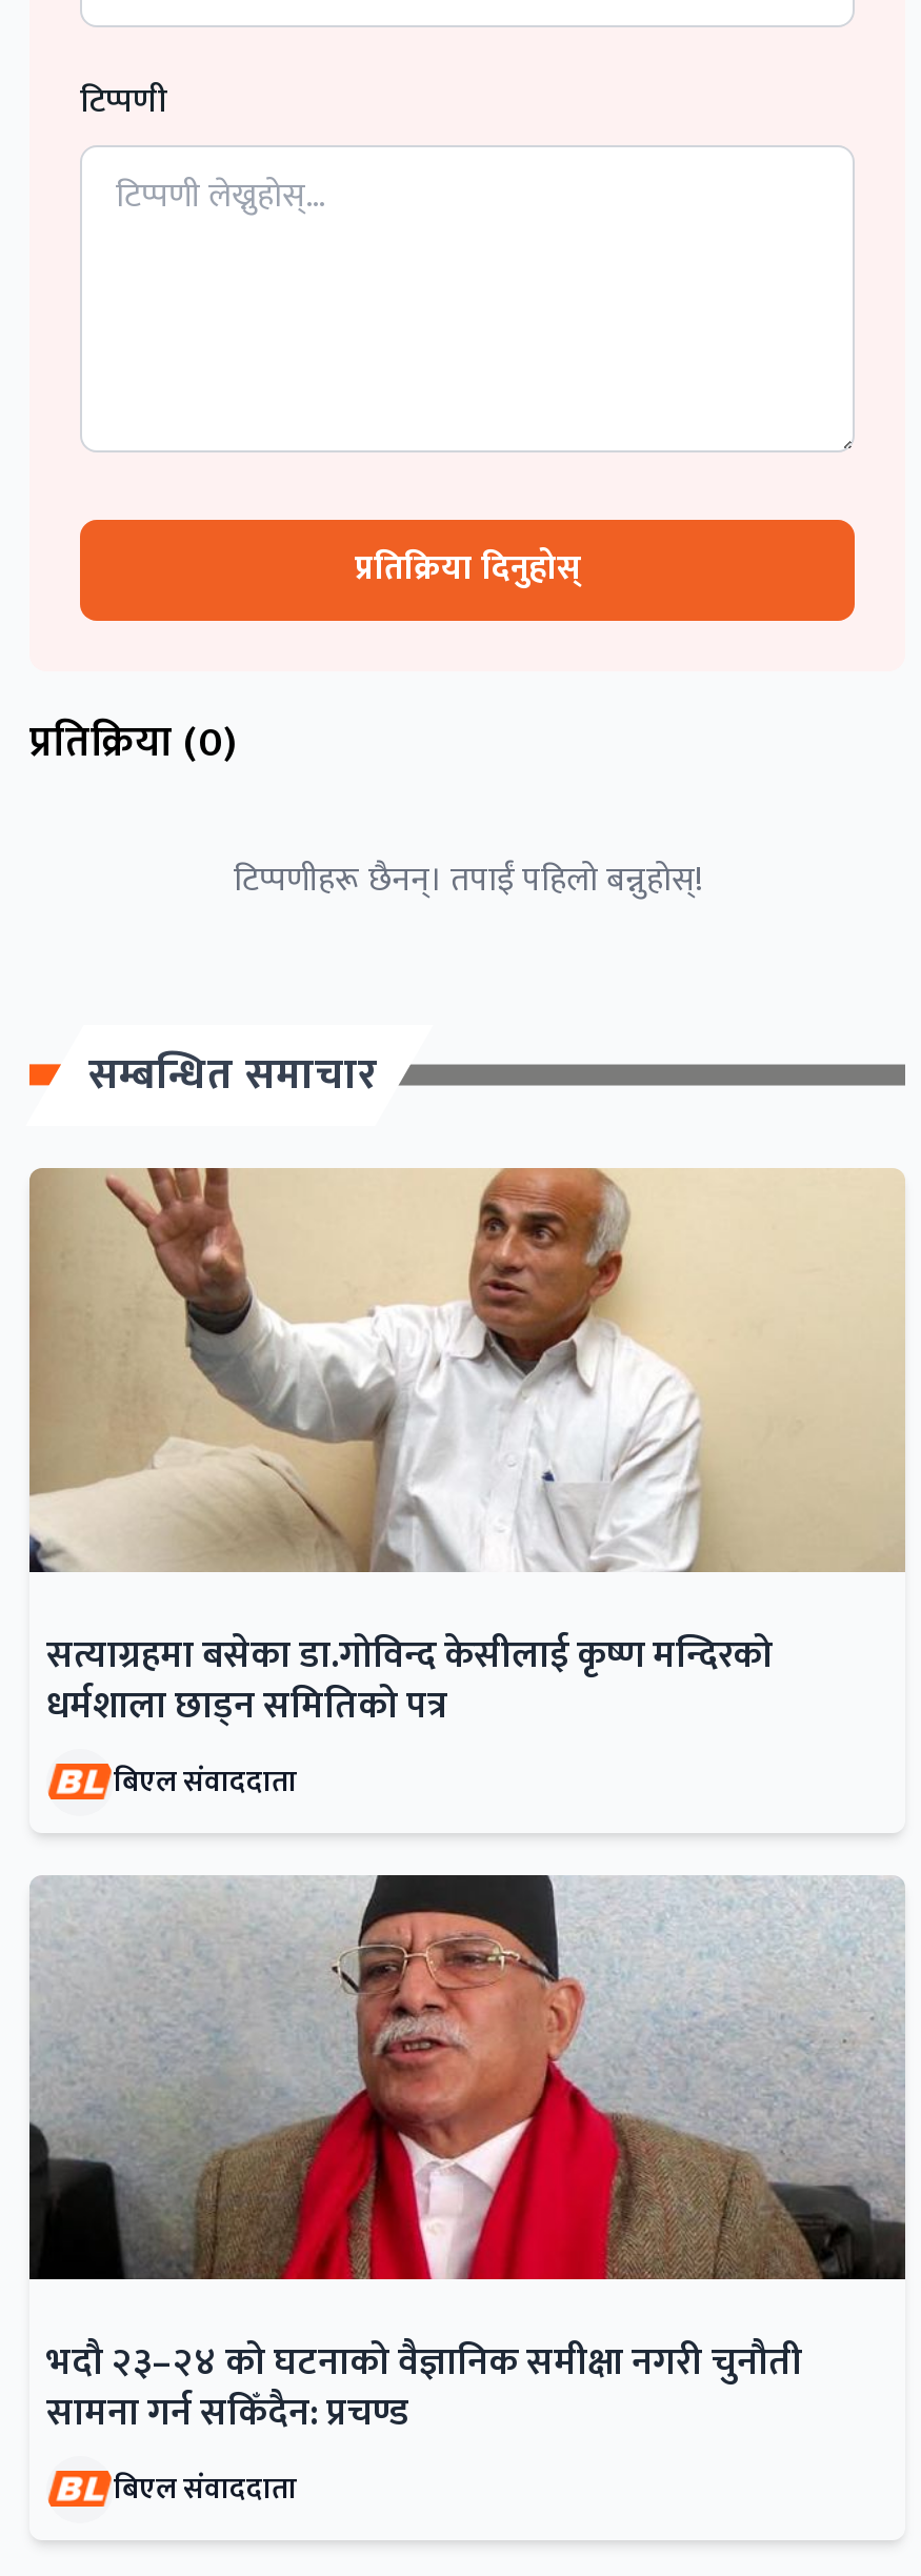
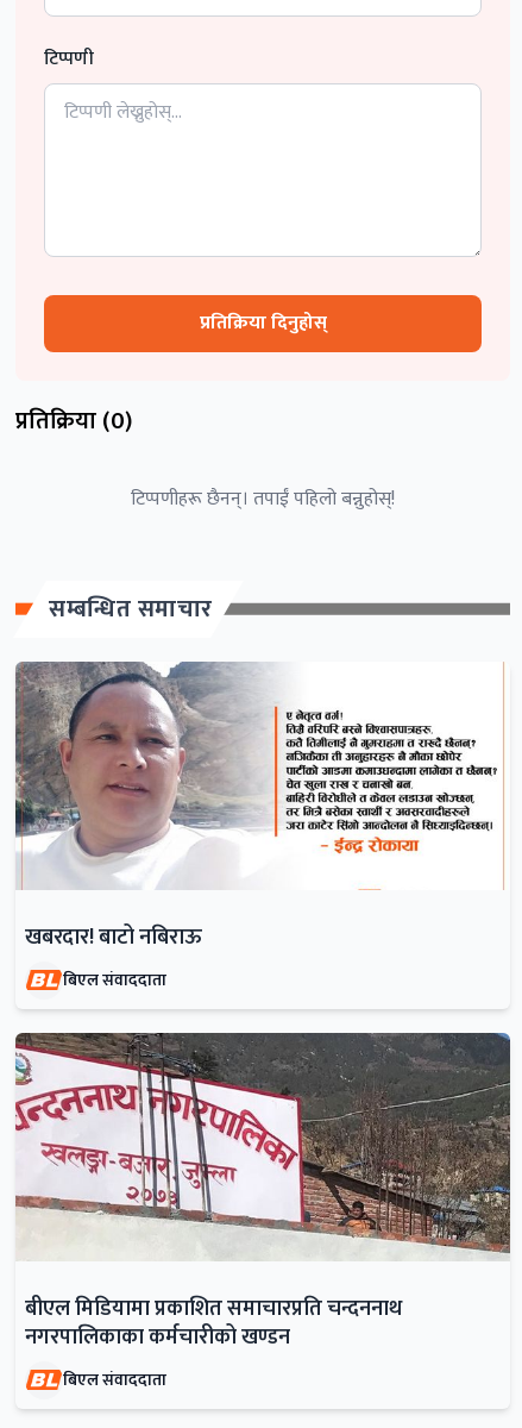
- [image]
- सत्याग्रहमा बसेका डा.गोविन्द केसीलाई कृष्ण मन्दिरको
- धर्मशाला छाड्न समितिको पत्र
+ [image]
+ खबरदार! बाटो नबिराऊ

- [image]
- भदौ २३–२४ को घटनाको वैज्ञानिक समीक्षा नगरी चुनौती
- सामना गर्न सकिँदैन: प्रचण्ड
+ [image]
+ बीएल मिडियामा प्रकाशित समाचारप्रति चन्दननाथ
+ नगरपालिकाका कर्मचारीको खण्डन
